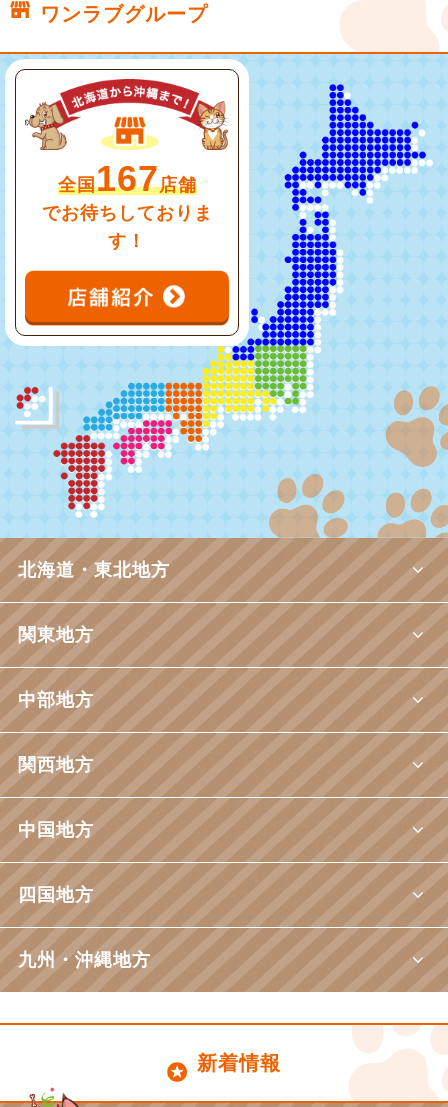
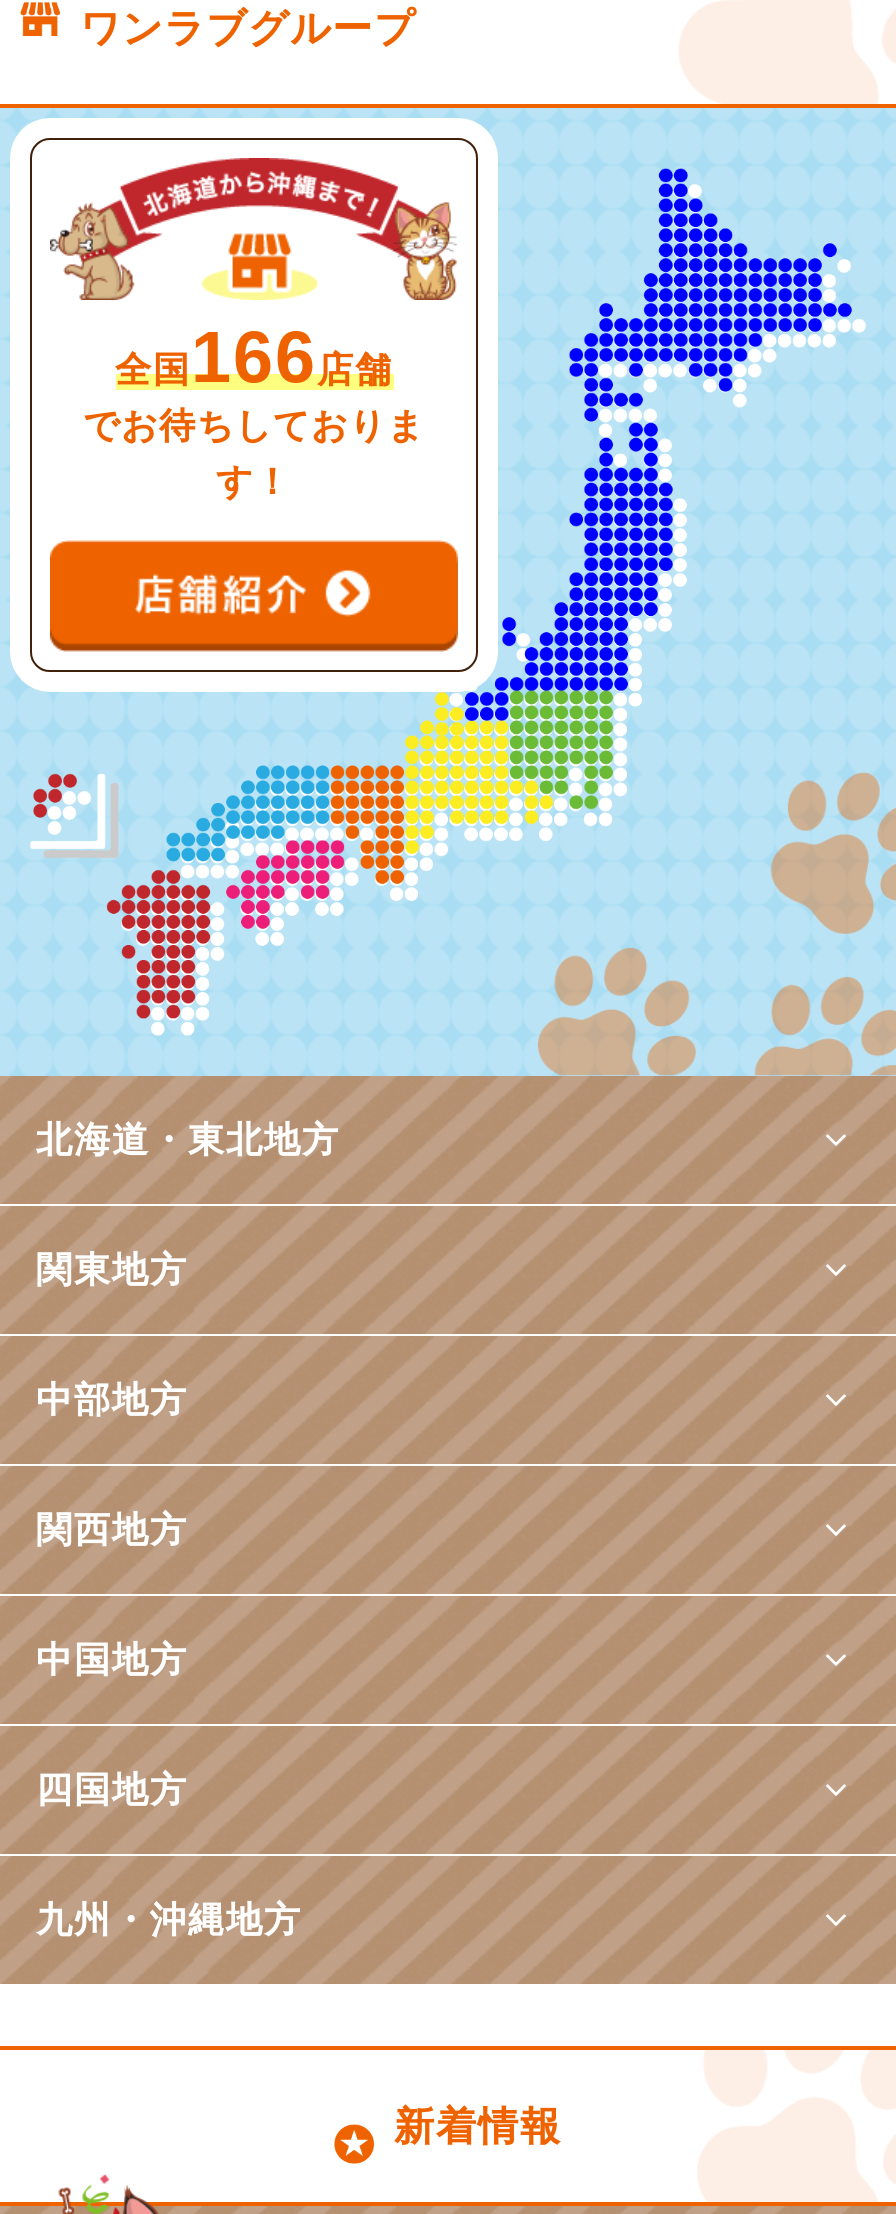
- 全国167店舗
+ 全国166店舗
